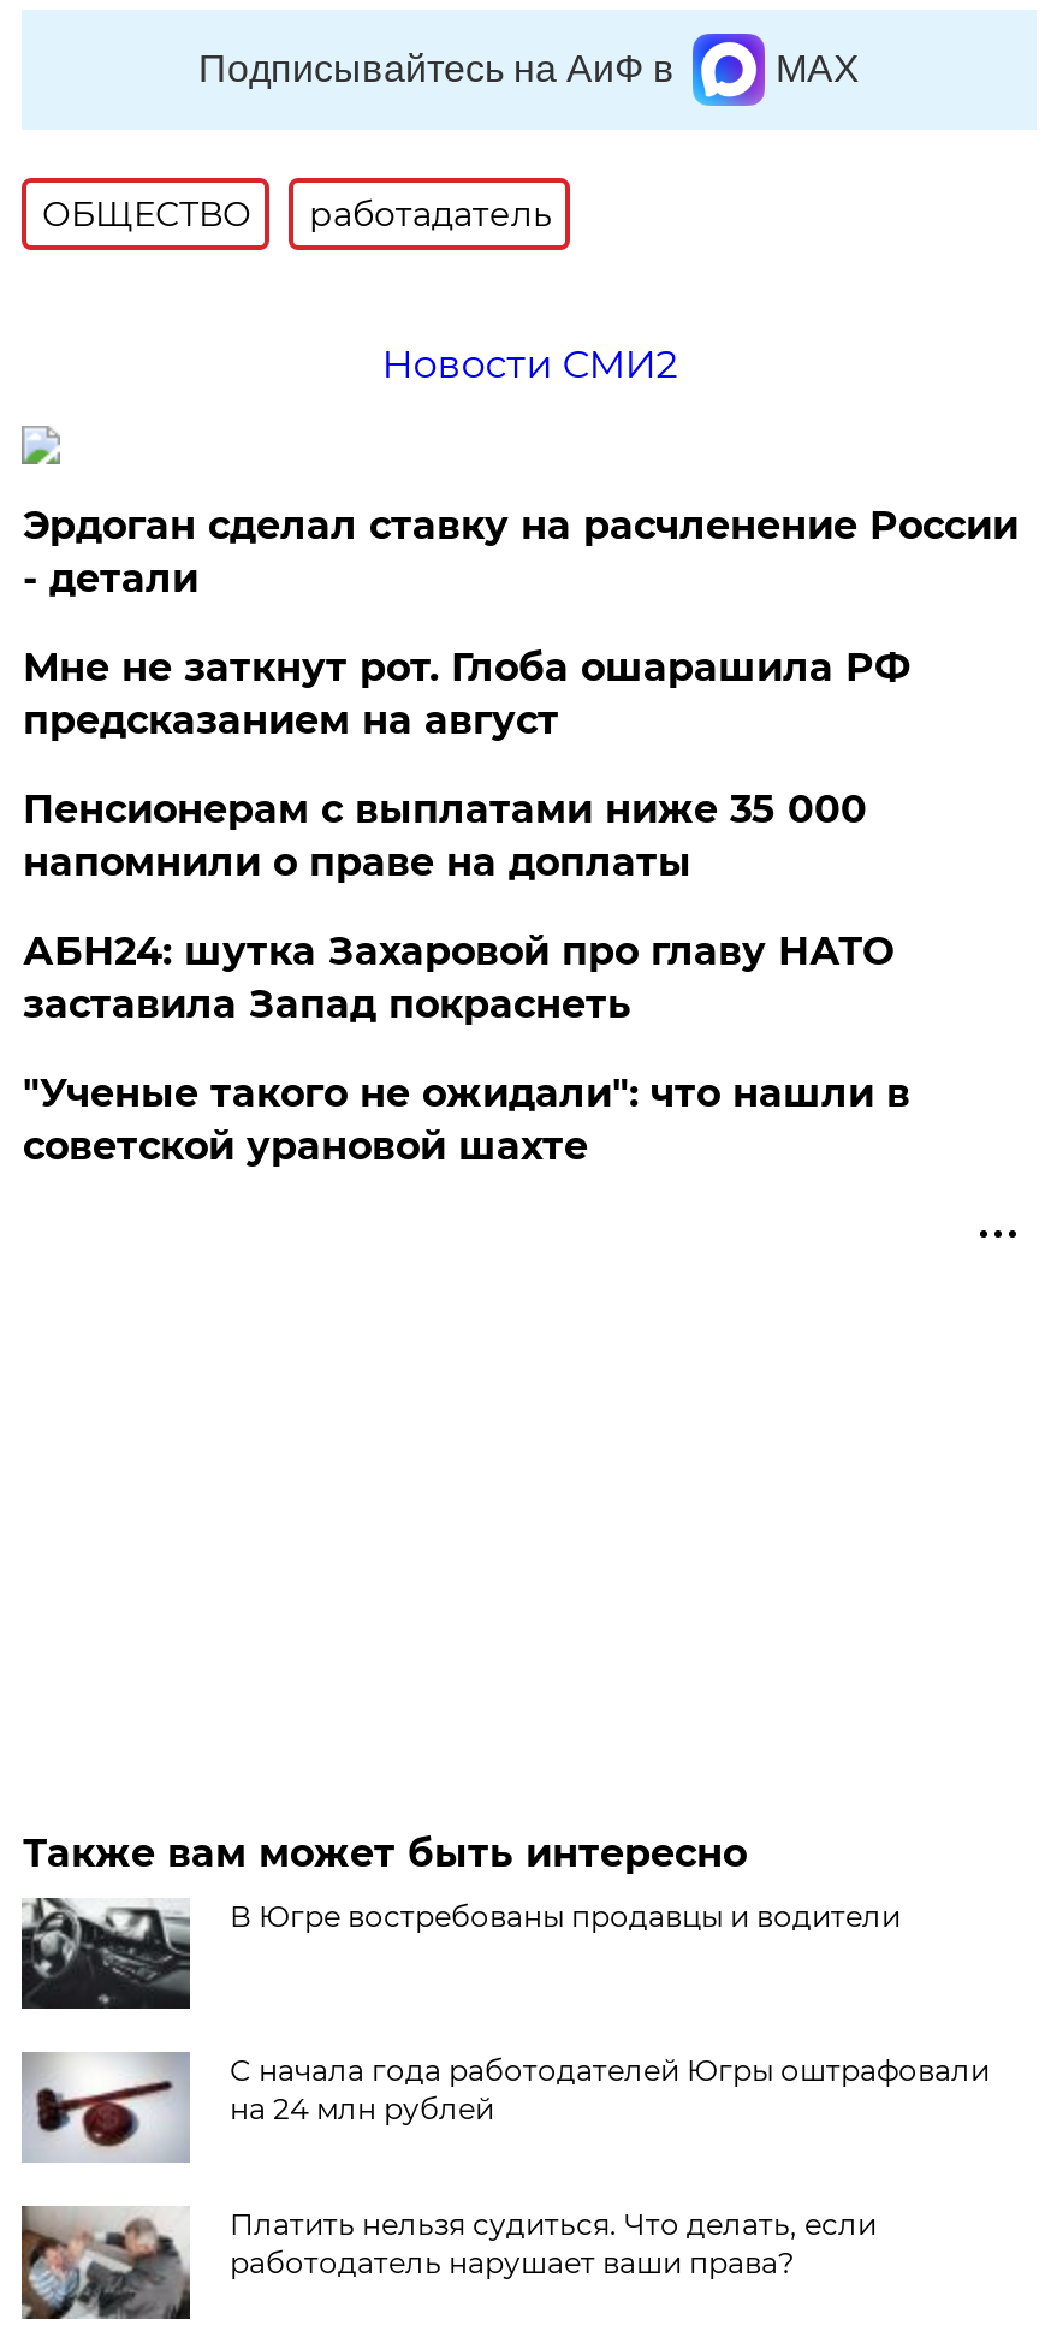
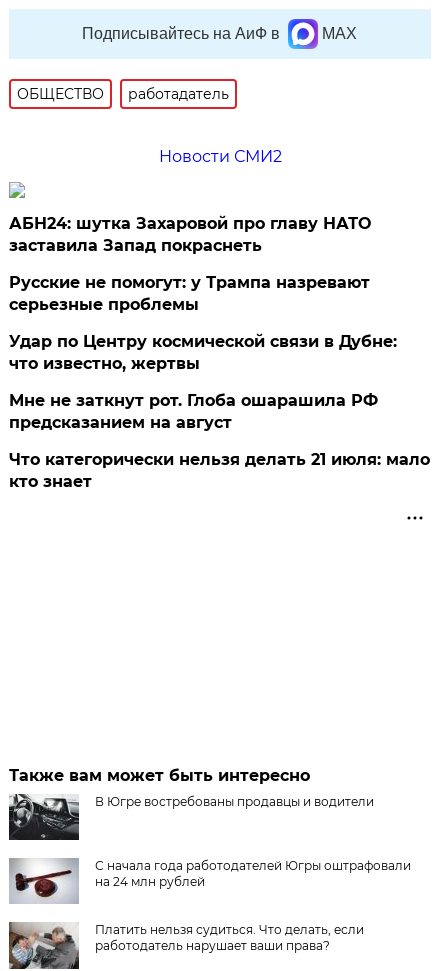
- Эрдоган сделал ставку на расчленение России
- - детали
- Пенсионерам с выплатами ниже 35 000
- напомнили о праве на доплаты

moved down: Мне не заткнут рот. Глоба ошарашила РФ | предсказанием на август

moved up: АБН24: шутка Захаровой про главу НАТО | заставила Запад покраснеть

- "Ученые такого не ожидали": что нашли в
- советской урановой шахте
+ Русские не помогут: у Трампа назревают
+ серьезные проблемы
+ Удар по Центру космической связи в Дубне:
+ что известно, жертвы
+ Что категорически нельзя делать 21 июля: мало
+ кто знает
